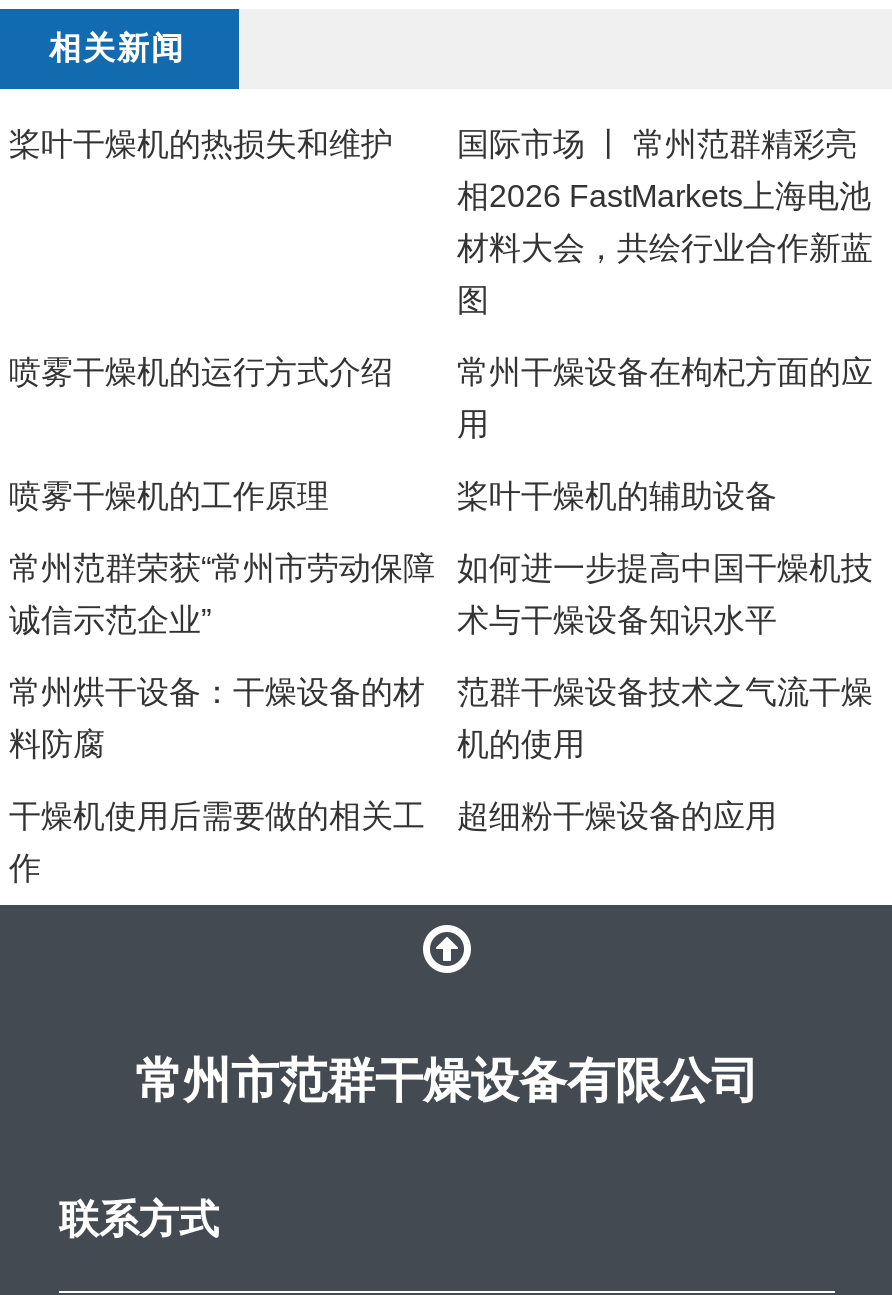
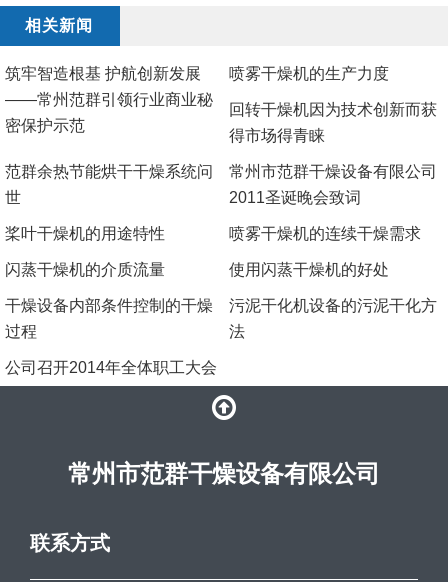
- 桨叶干燥机的热损失和维护
- 国际市场 丨 常州范群精彩亮
- 相2026 FastMarkets上海电池
- 材料大会，共绘行业合作新蓝
- 图
- 喷雾干燥机的运行方式介绍
- 常州干燥设备在枸杞方面的应
- 用
- 喷雾干燥机的工作原理
- 桨叶干燥机的辅助设备
- 常州范群荣获“常州市劳动保障
- 诚信示范企业”
+ 筑牢智造根基 护航创新发展
+ ——常州范群引领行业商业秘
+ 密保护示范

- 如何进一步提高中国干燥机技
- 术与干燥设备知识水平
- 常州烘干设备：干燥设备的材
- 料防腐
+ 喷雾干燥机的生产力度
+ 回转干燥机因为技术创新而获
+ 得市场得青睐
+ 范群余热节能烘干干燥系统问
+ 世

- 范群干燥设备技术之气流干燥
- 机的使用
- 干燥机使用后需要做的相关工
- 作
+ 常州市范群干燥设备有限公司
+ 2011圣诞晚会致词
+ 桨叶干燥机的用途特性
+ 喷雾干燥机的连续干燥需求
+ 闪蒸干燥机的介质流量
+ 使用闪蒸干燥机的好处
+ 干燥设备内部条件控制的干燥
+ 过程

- 超细粉干燥设备的应用
+ 污泥干化机设备的污泥干化方
+ 法
+ 公司召开2014年全体职工大会
